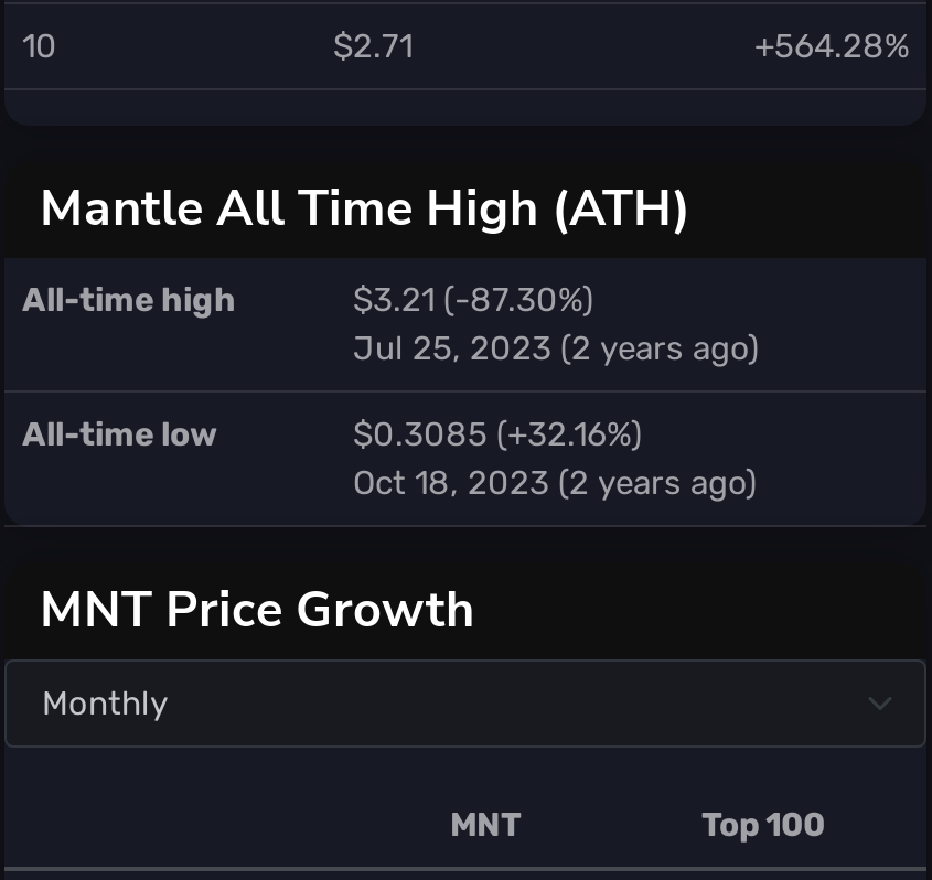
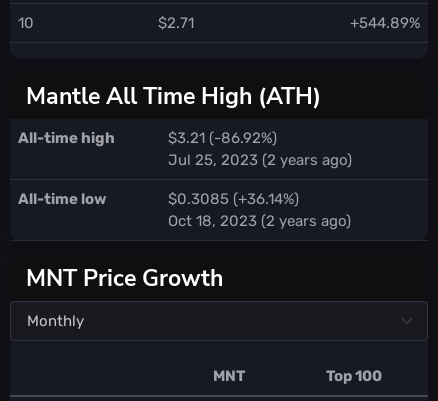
- +564.28%
+ +544.89%

- $3.21 (-87.30%)
+ $3.21 (-86.92%)

- $0.3085 (+32.16%)
+ $0.3085 (+36.14%)
